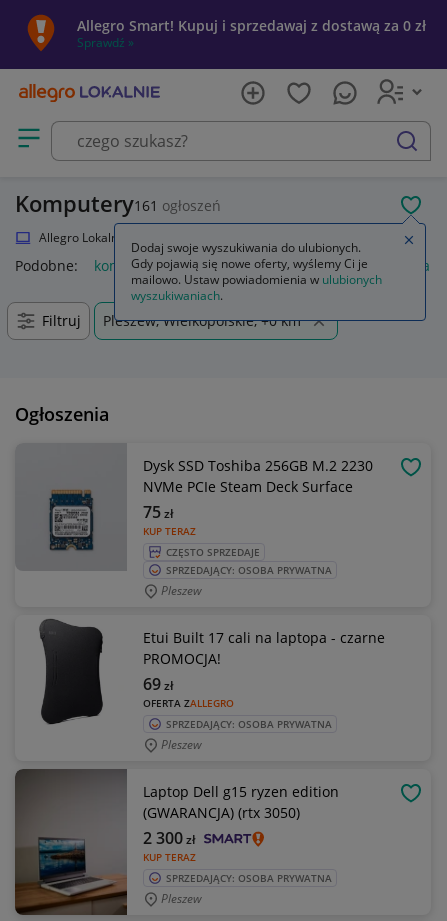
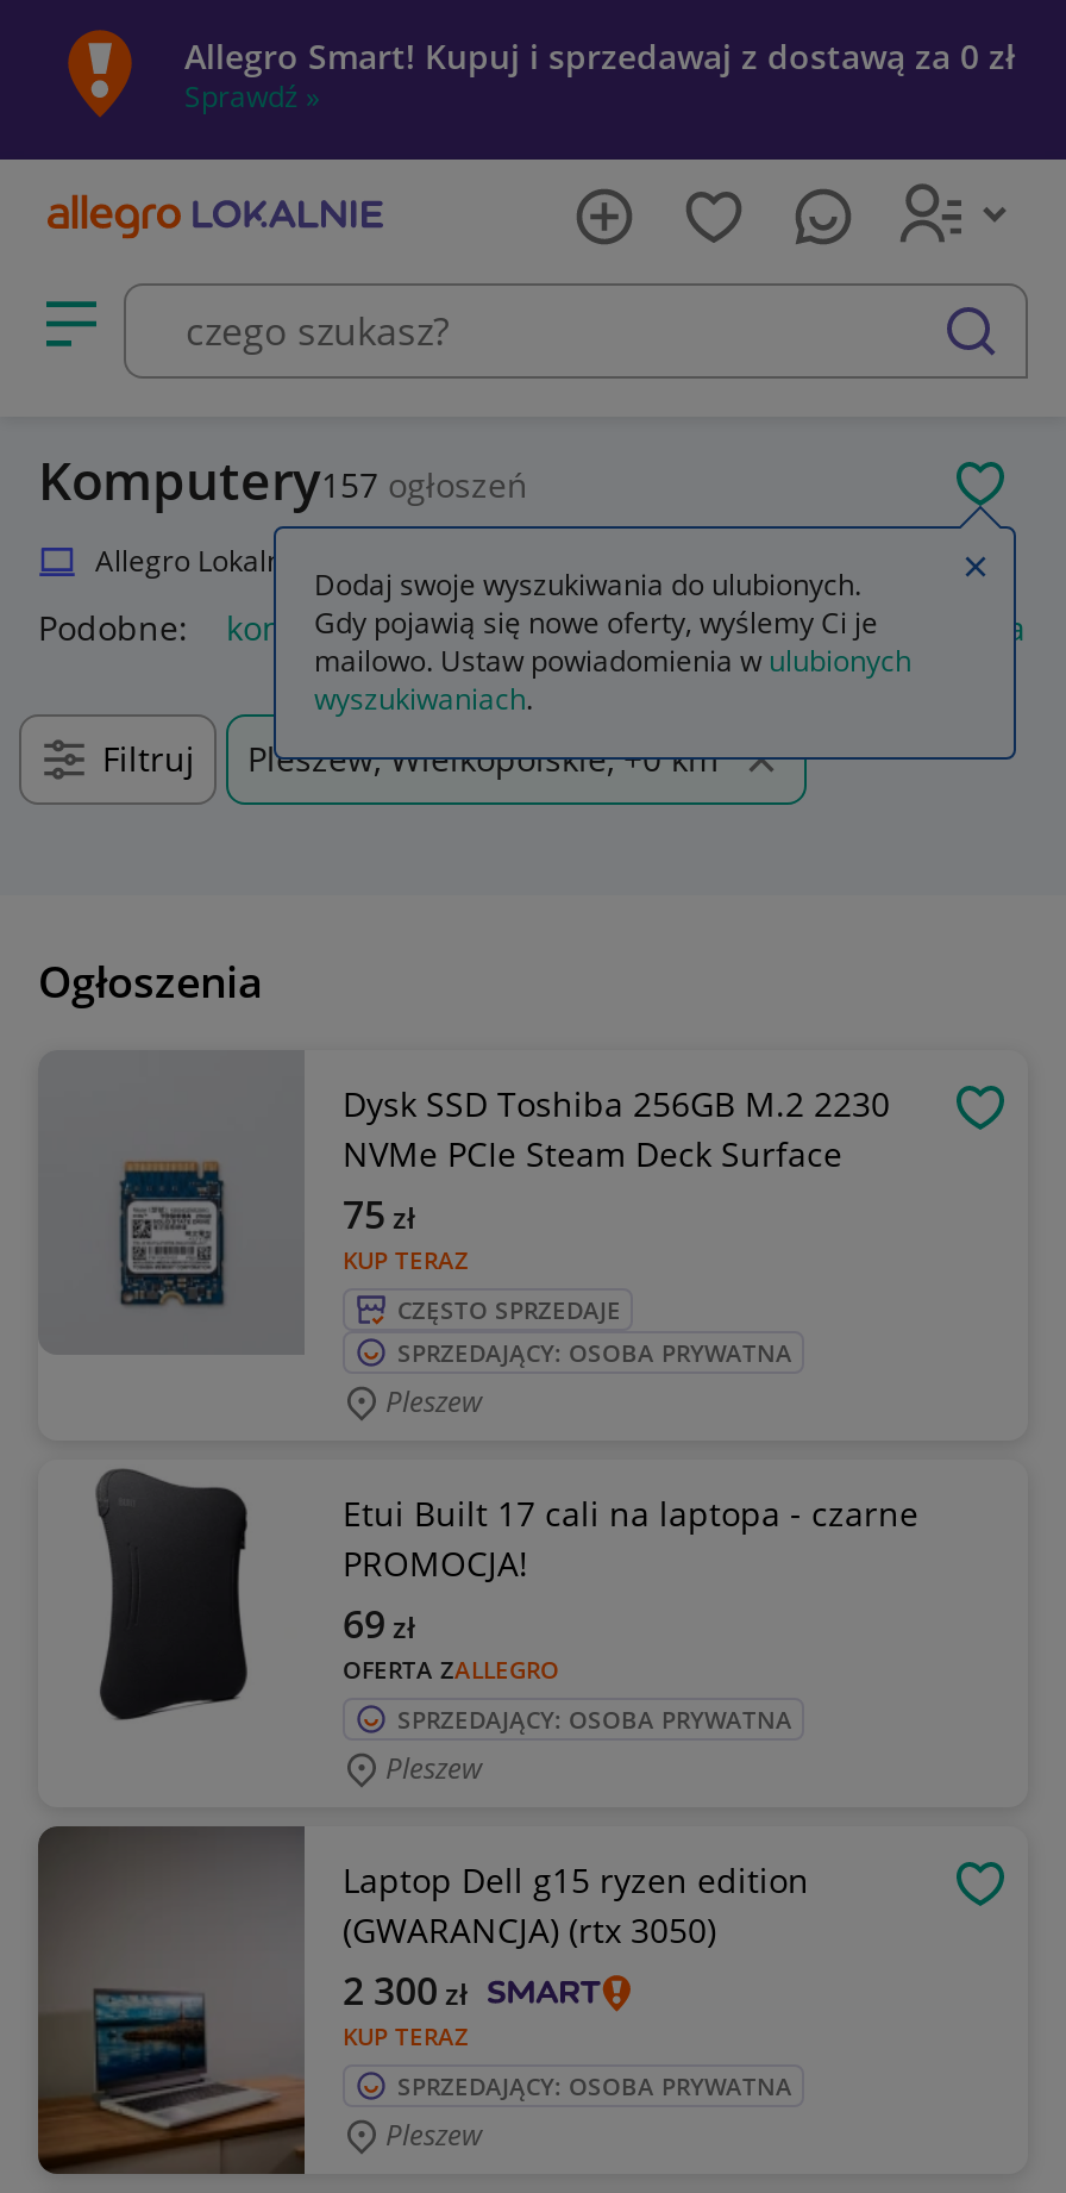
- Komputery161 ogłoszeń
+ Komputery157 ogłoszeń
